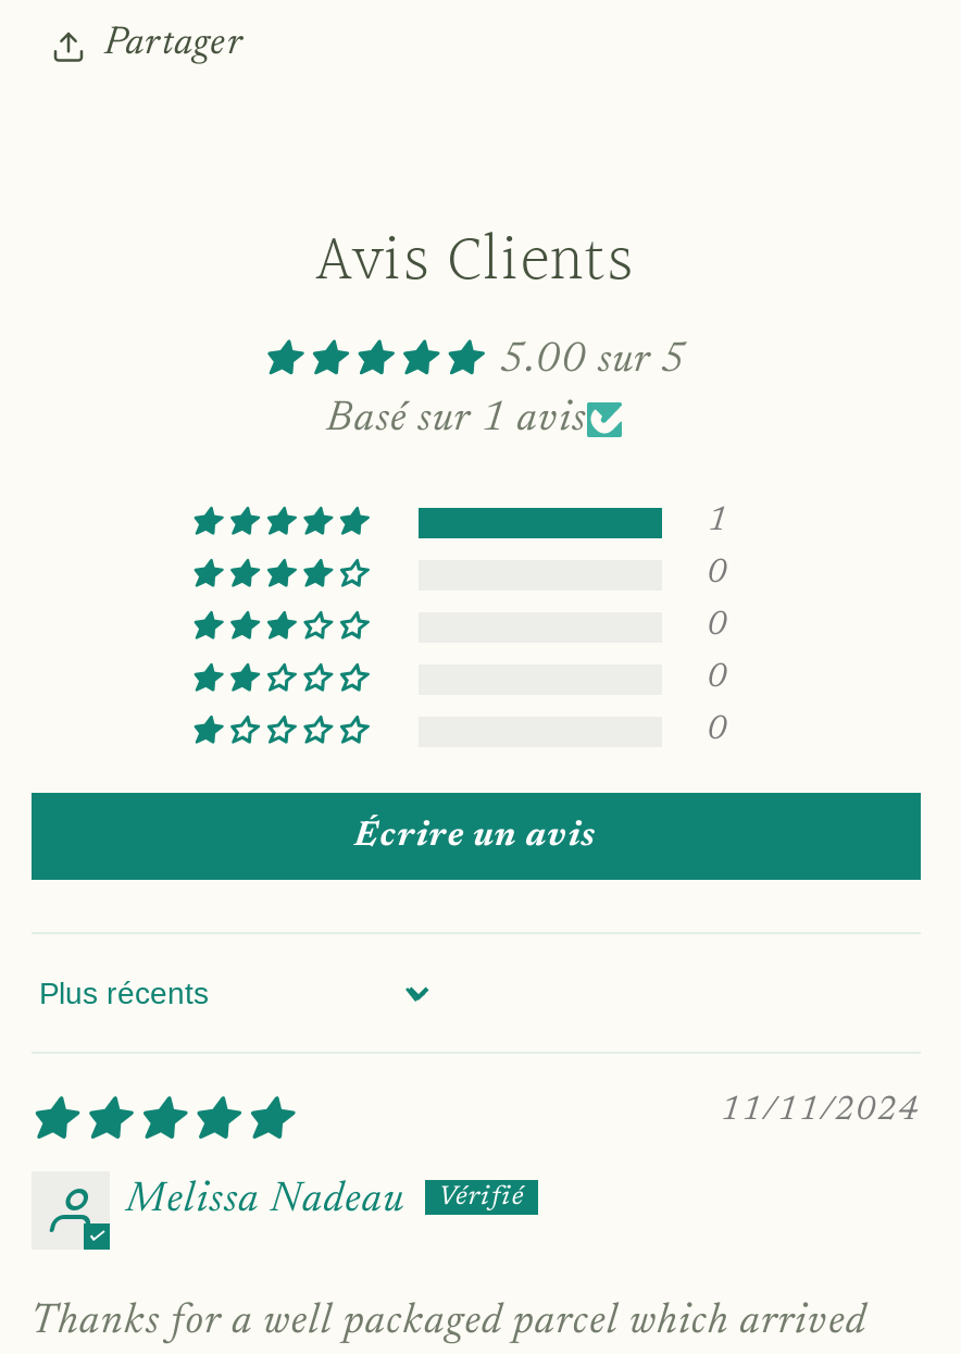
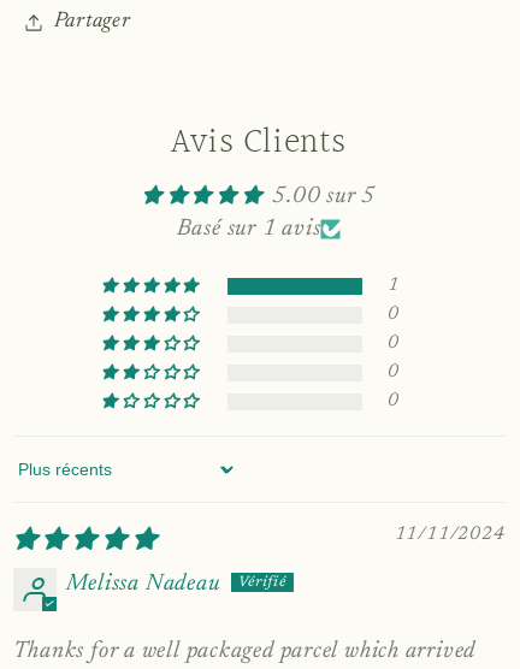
- Écrire un avis
